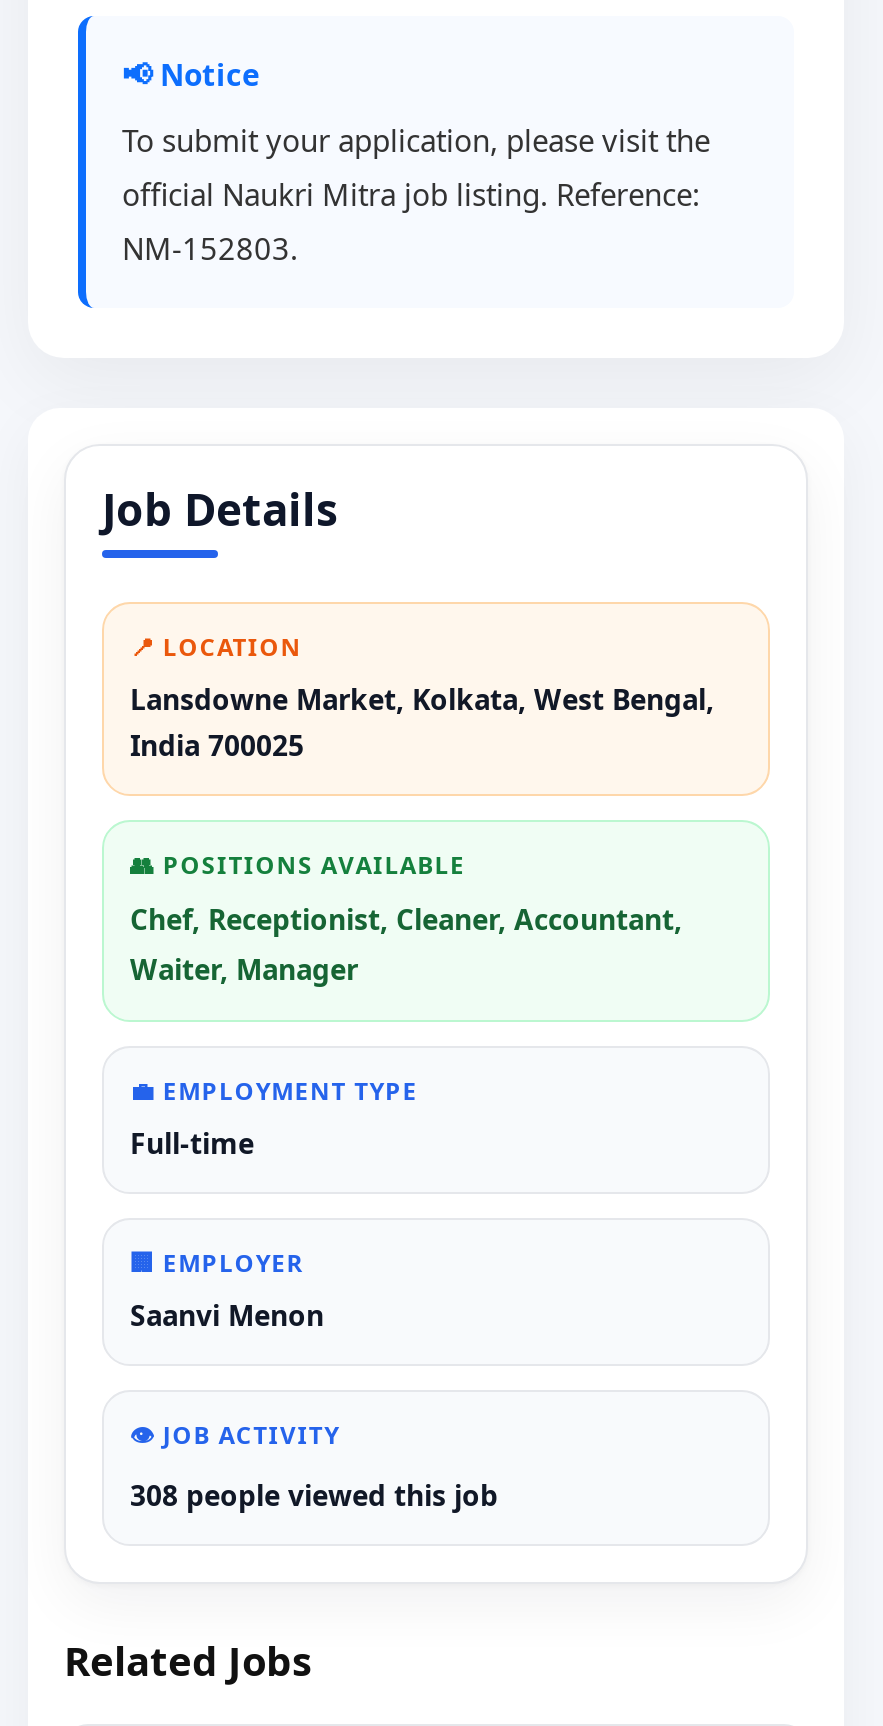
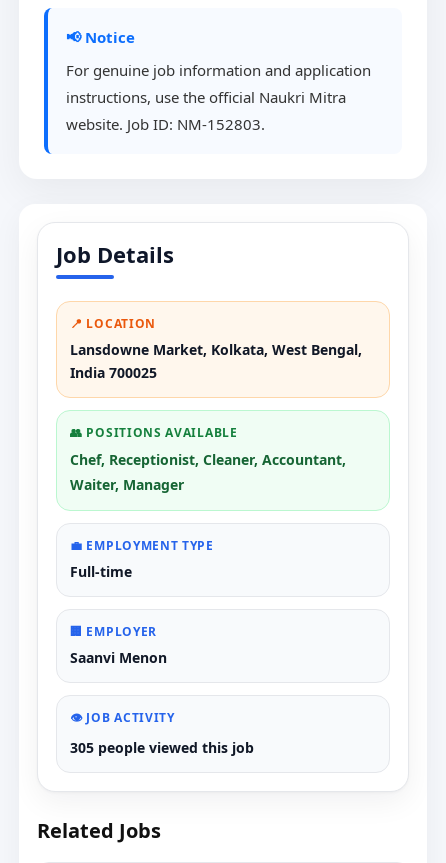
- To submit your application, please visit the
- official Naukri Mitra job listing. Reference:
- NM-152803.
+ For genuine job information and application
+ instructions, use the official Naukri Mitra
+ website. Job ID: NM-152803.

- 308 people viewed this job
+ 305 people viewed this job
